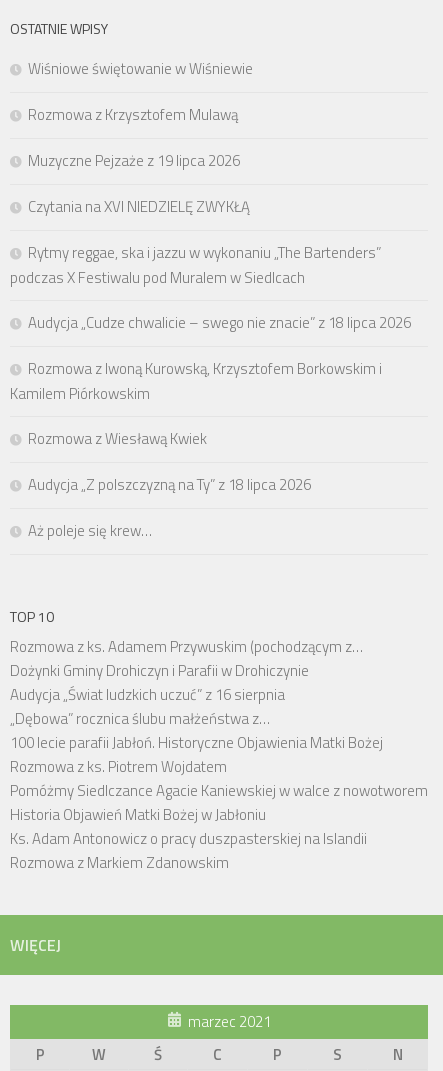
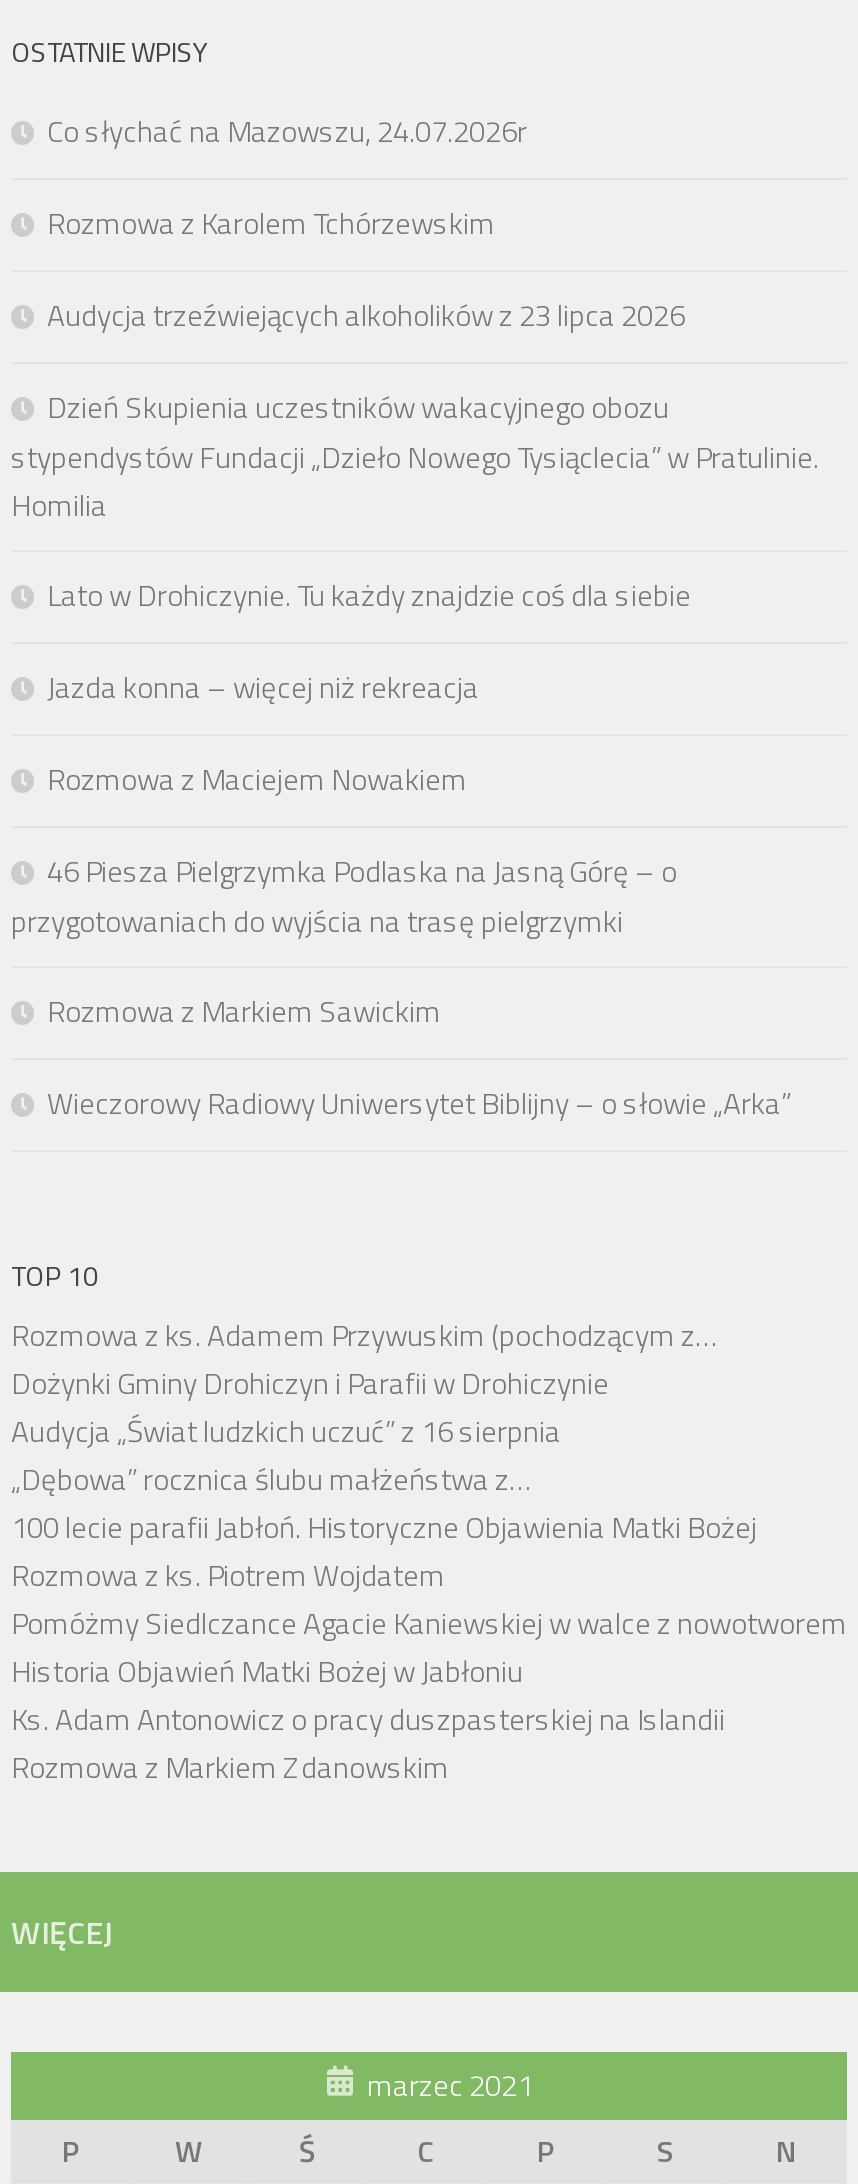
- Wiśniowe świętowanie w Wiśniewie
+ Co słychać na Mazowszu, 24.07.2026r

- Rozmowa z Krzysztofem Mulawą
+ Rozmowa z Karolem Tchórzewskim

- Muzyczne Pejzaże z 19 lipca 2026
+ Audycja trzeźwiejących alkoholików z 23 lipca 2026

- Czytania na XVI NIEDZIELĘ ZWYKŁĄ
+ Dzień Skupienia uczestników wakacyjnego obozu
+ stypendystów Fundacji „Dzieło Nowego Tysiąclecia” w Pratulinie.
+ Homilia

- Rytmy reggae, ska i jazzu w wykonaniu „The Bartenders”
- podczas X Festiwalu pod Muralem w Siedlcach
+ Lato w Drohiczynie. Tu każdy znajdzie coś dla siebie

- Audycja „Cudze chwalicie – swego nie znacie” z 18 lipca 2026
+ Jazda konna – więcej niż rekreacja

- Rozmowa z Iwoną Kurowską, Krzysztofem Borkowskim i
- Kamilem Piórkowskim
+ Rozmowa z Maciejem Nowakiem

- Rozmowa z Wiesławą Kwiek
+ 46 Piesza Pielgrzymka Podlaska na Jasną Górę – o
+ przygotowaniach do wyjścia na trasę pielgrzymki

- Audycja „Z polszczyzną na Ty” z 18 lipca 2026
+ Rozmowa z Markiem Sawickim

- Aż poleje się krew…
+ Wieczorowy Radiowy Uniwersytet Biblijny – o słowie „Arka”
